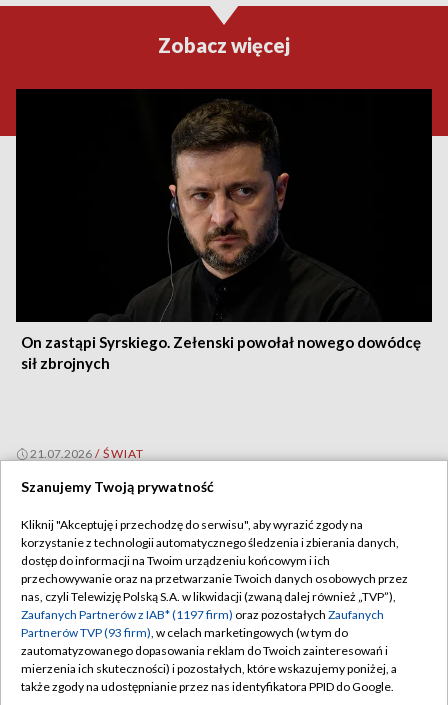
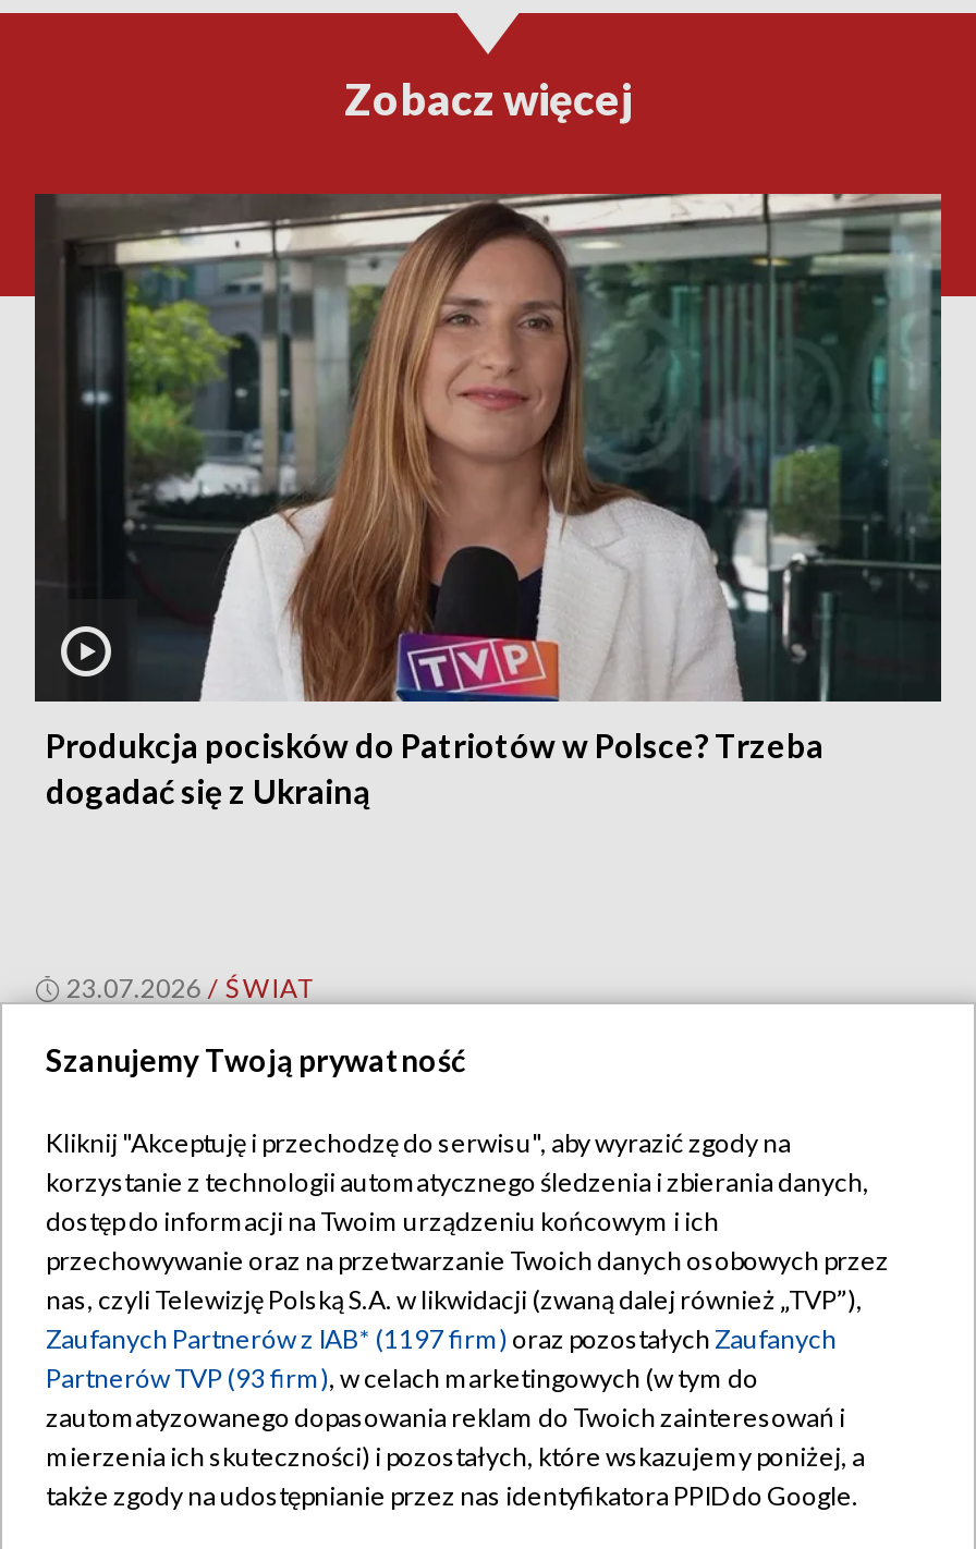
- [image]
- On zastąpi Syrskiego. Zełenski powołał nowego dowódcę
- sił zbrojnych
+ [image]
+ Produkcja pocisków do Patriotów w Polsce? Trzeba
+ dogadać się z Ukrainą

- 21.07.2026 / ŚWIAT
+ 23.07.2026 / ŚWIAT
